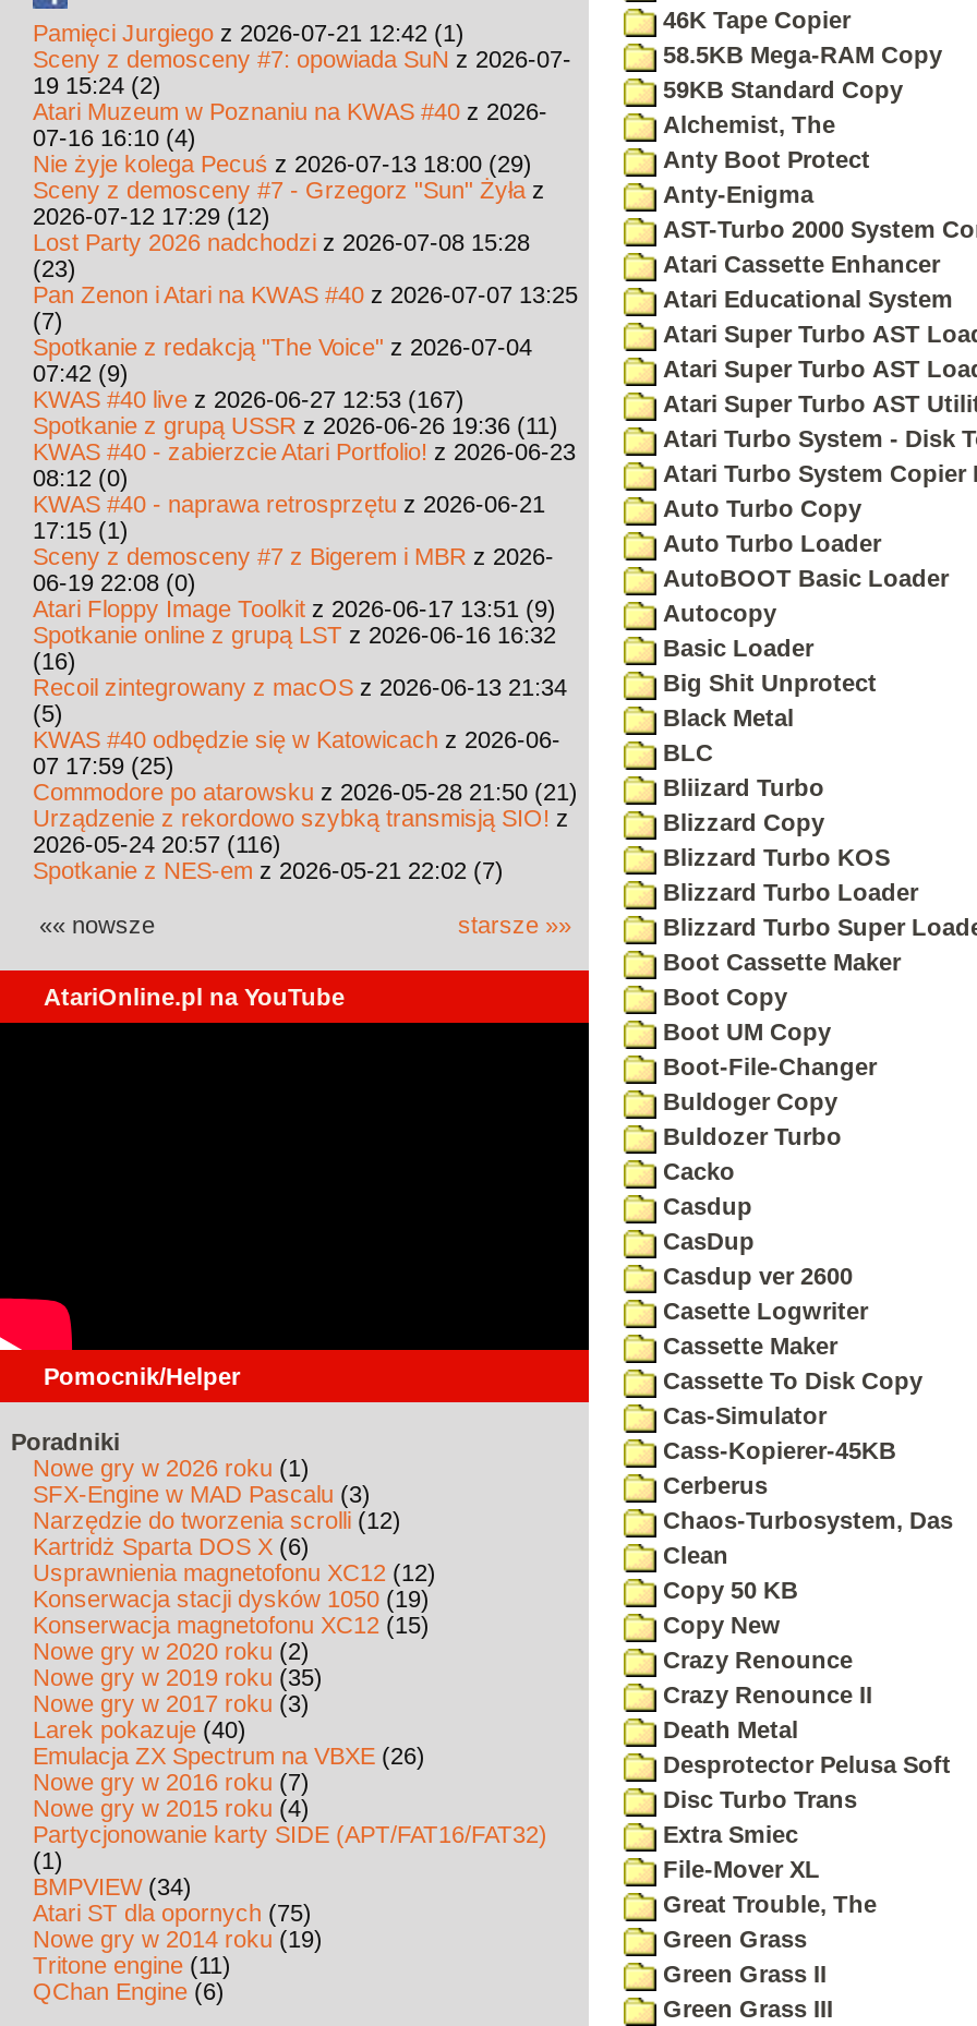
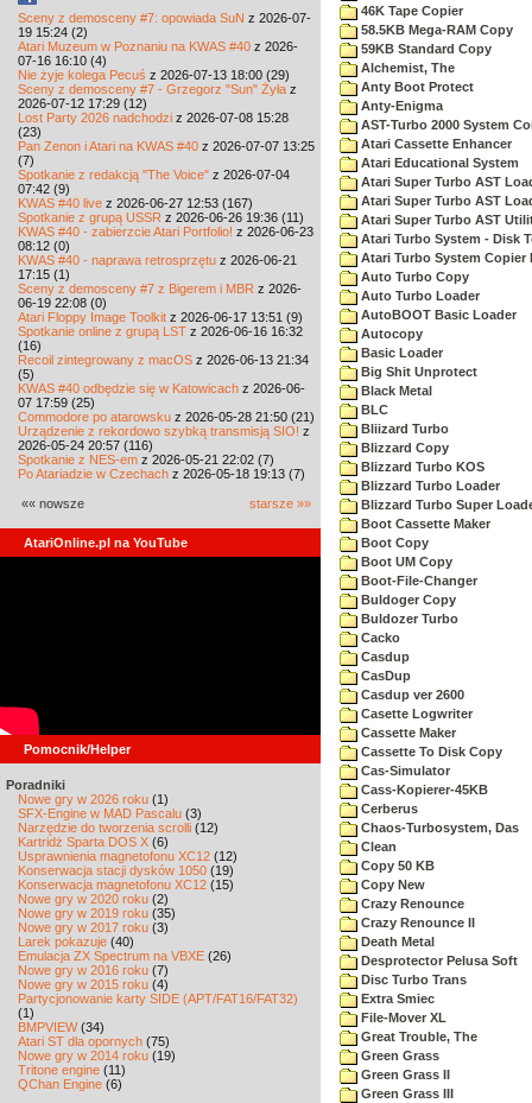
- Pamięci Jurgiego z 2026-07-21 12:42 (1)

+ Po Atariadzie w Czechach z 2026-05-18 19:13 (7)
